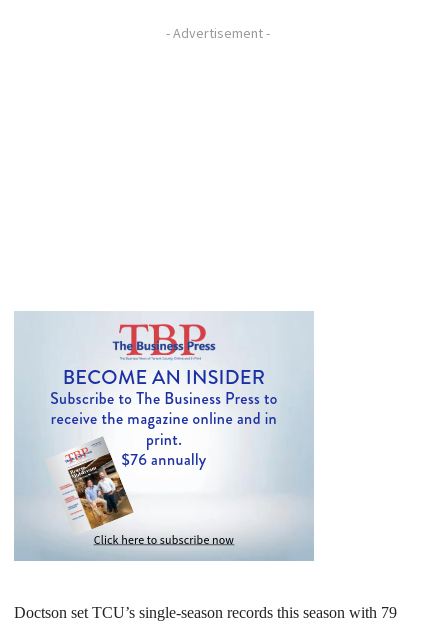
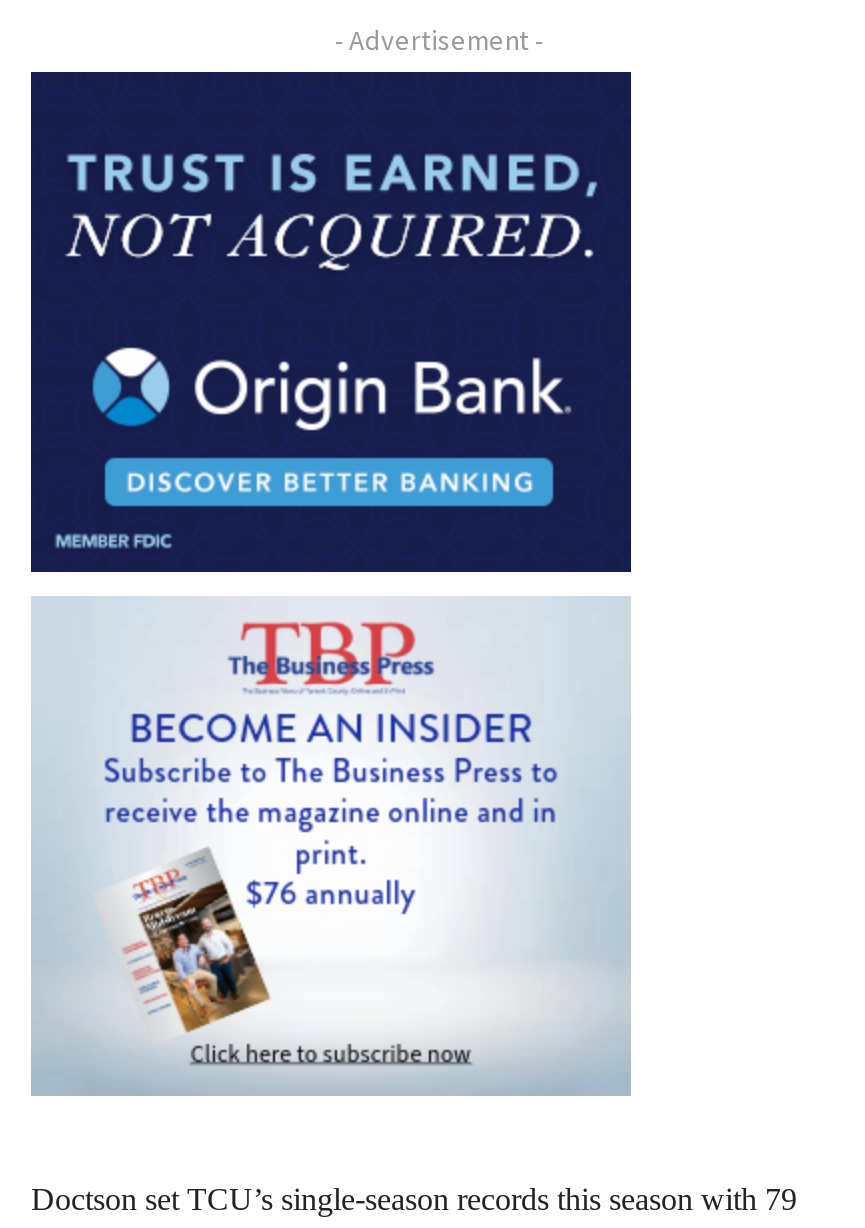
+ [image]
